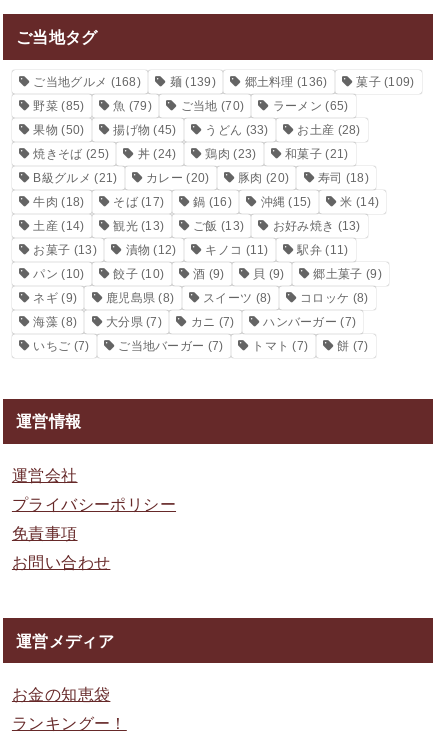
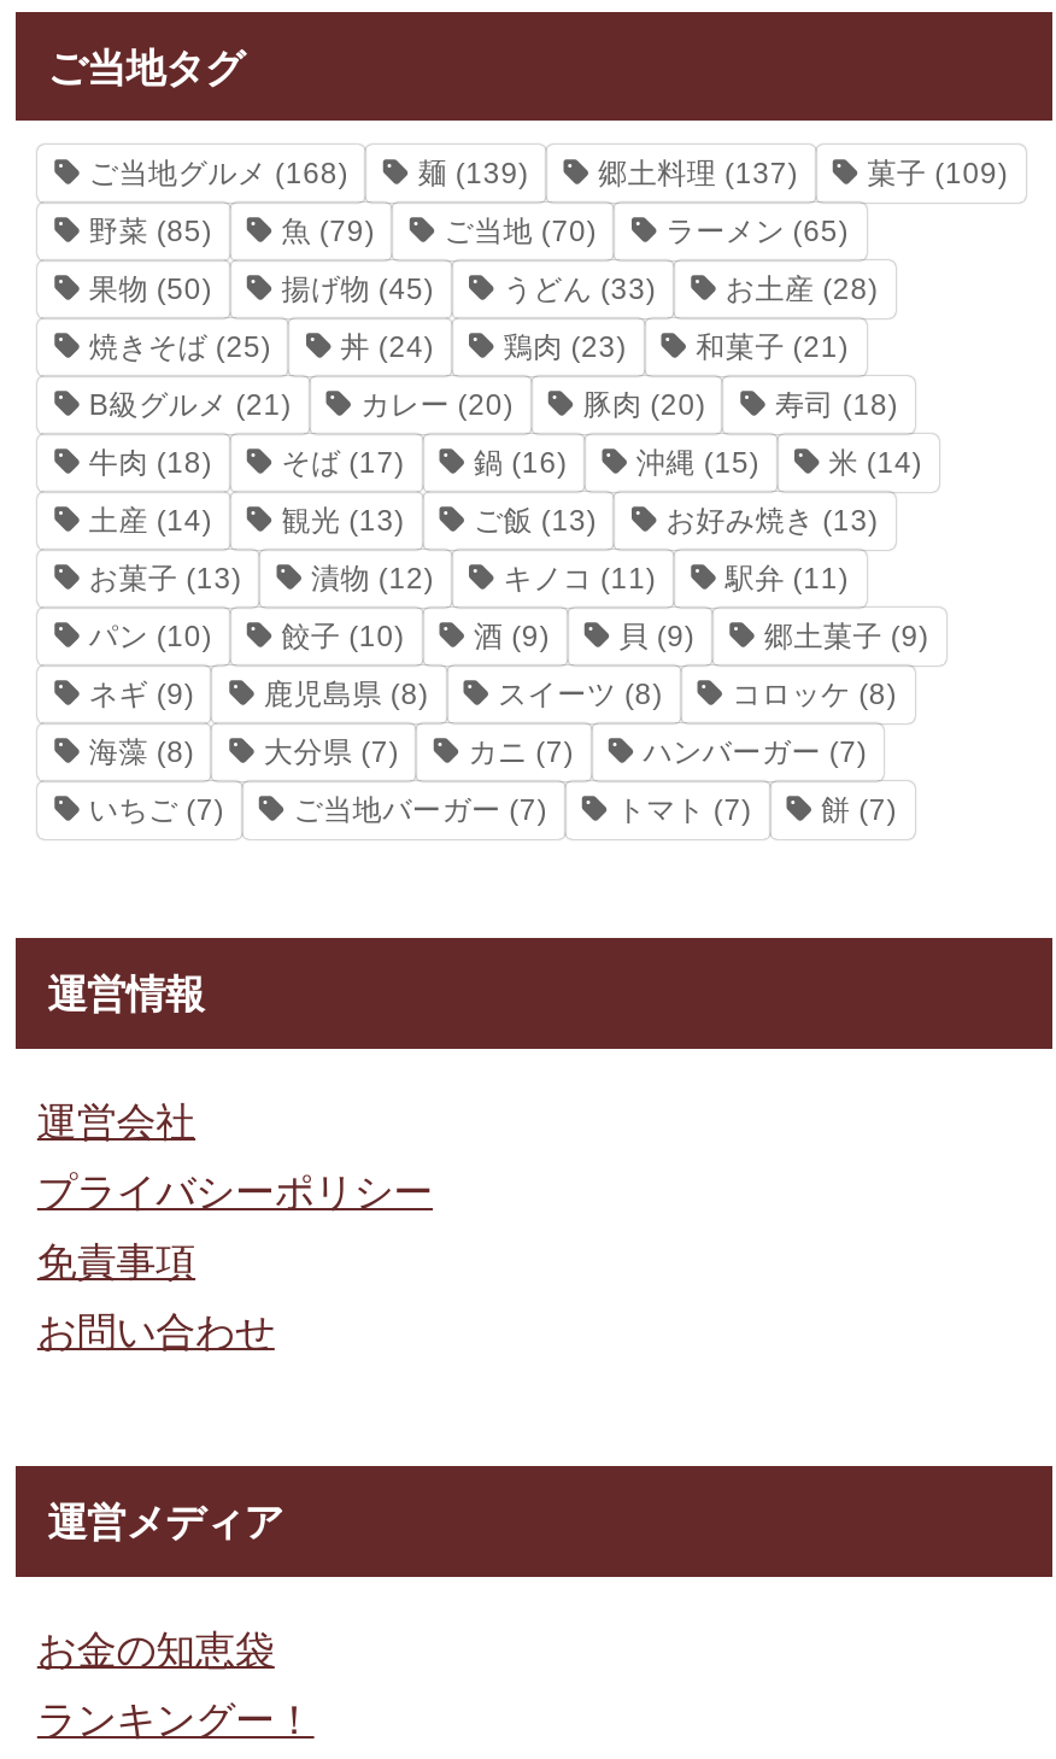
- 郷土料理(136)
+ 郷土料理(137)
